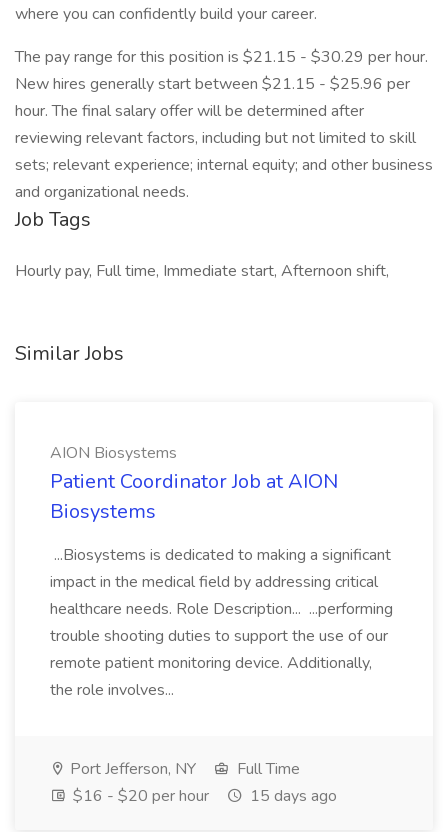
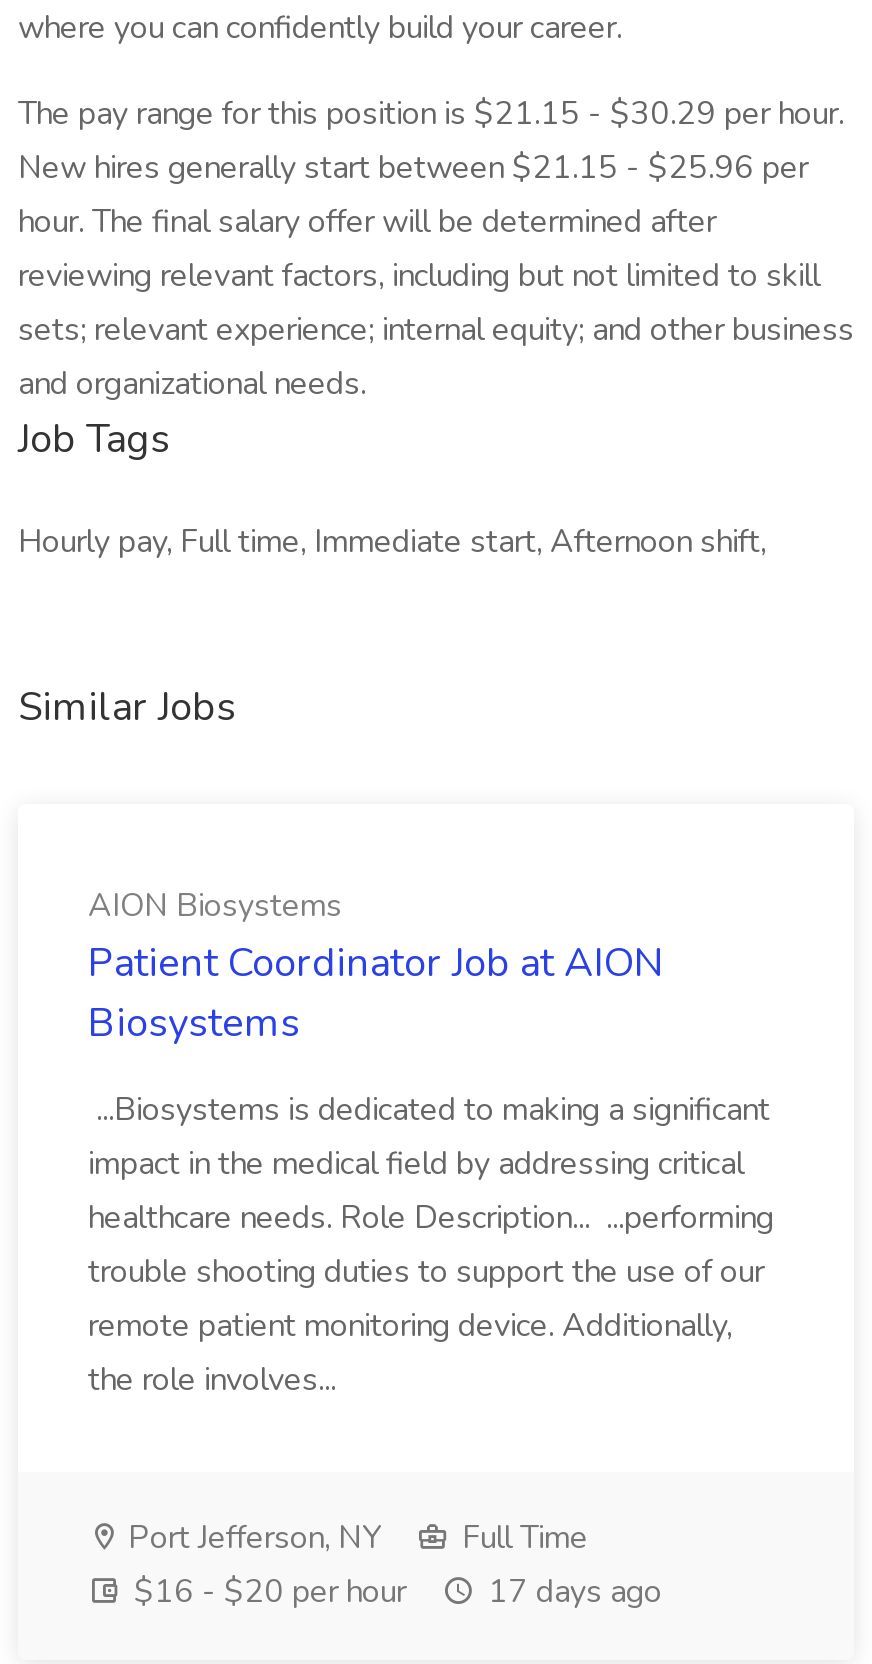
- $16 - $20 per hour 15 days ago
+ $16 - $20 per hour 17 days ago
